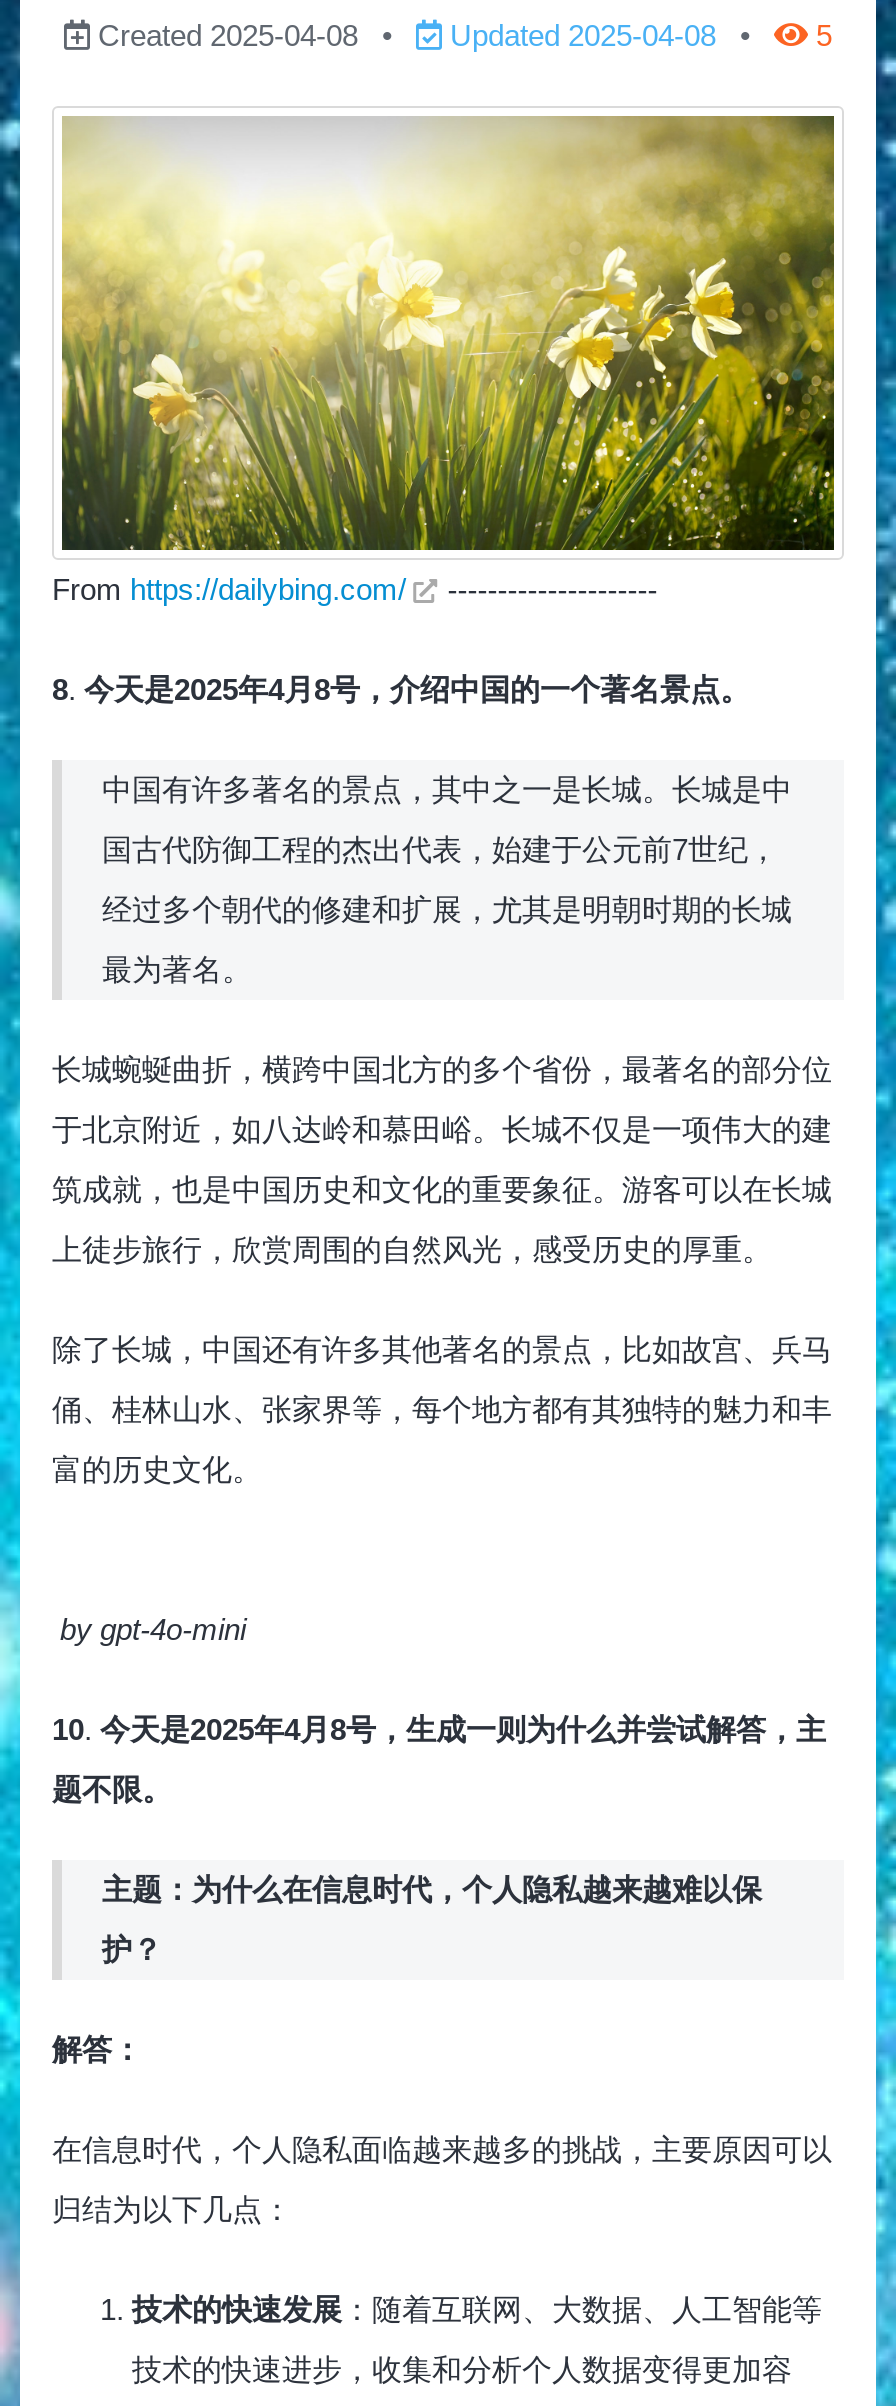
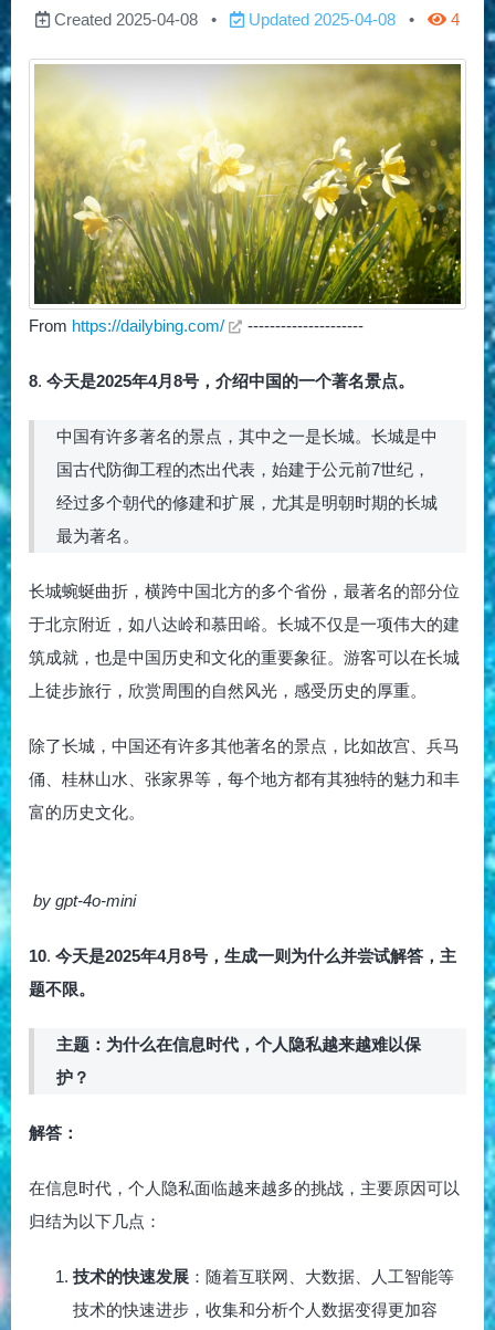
- 5
+ 4
